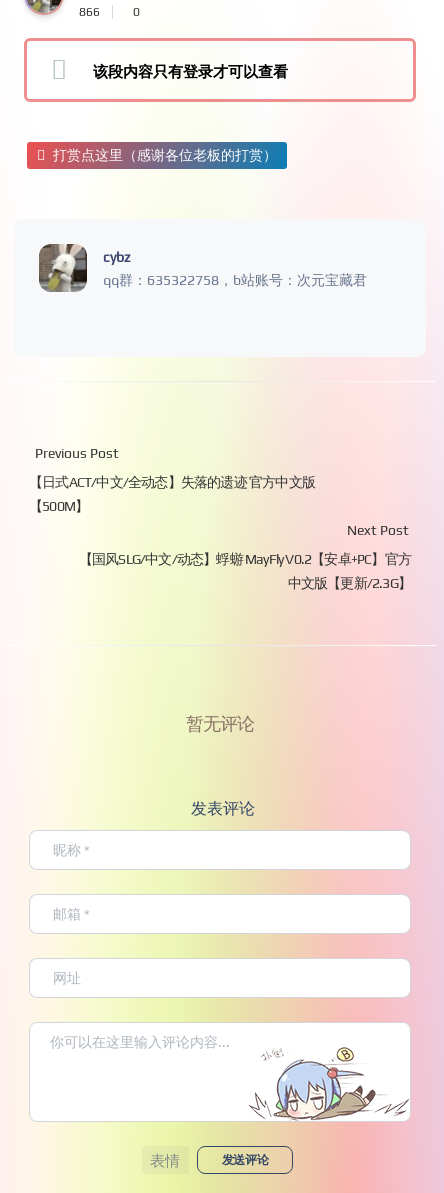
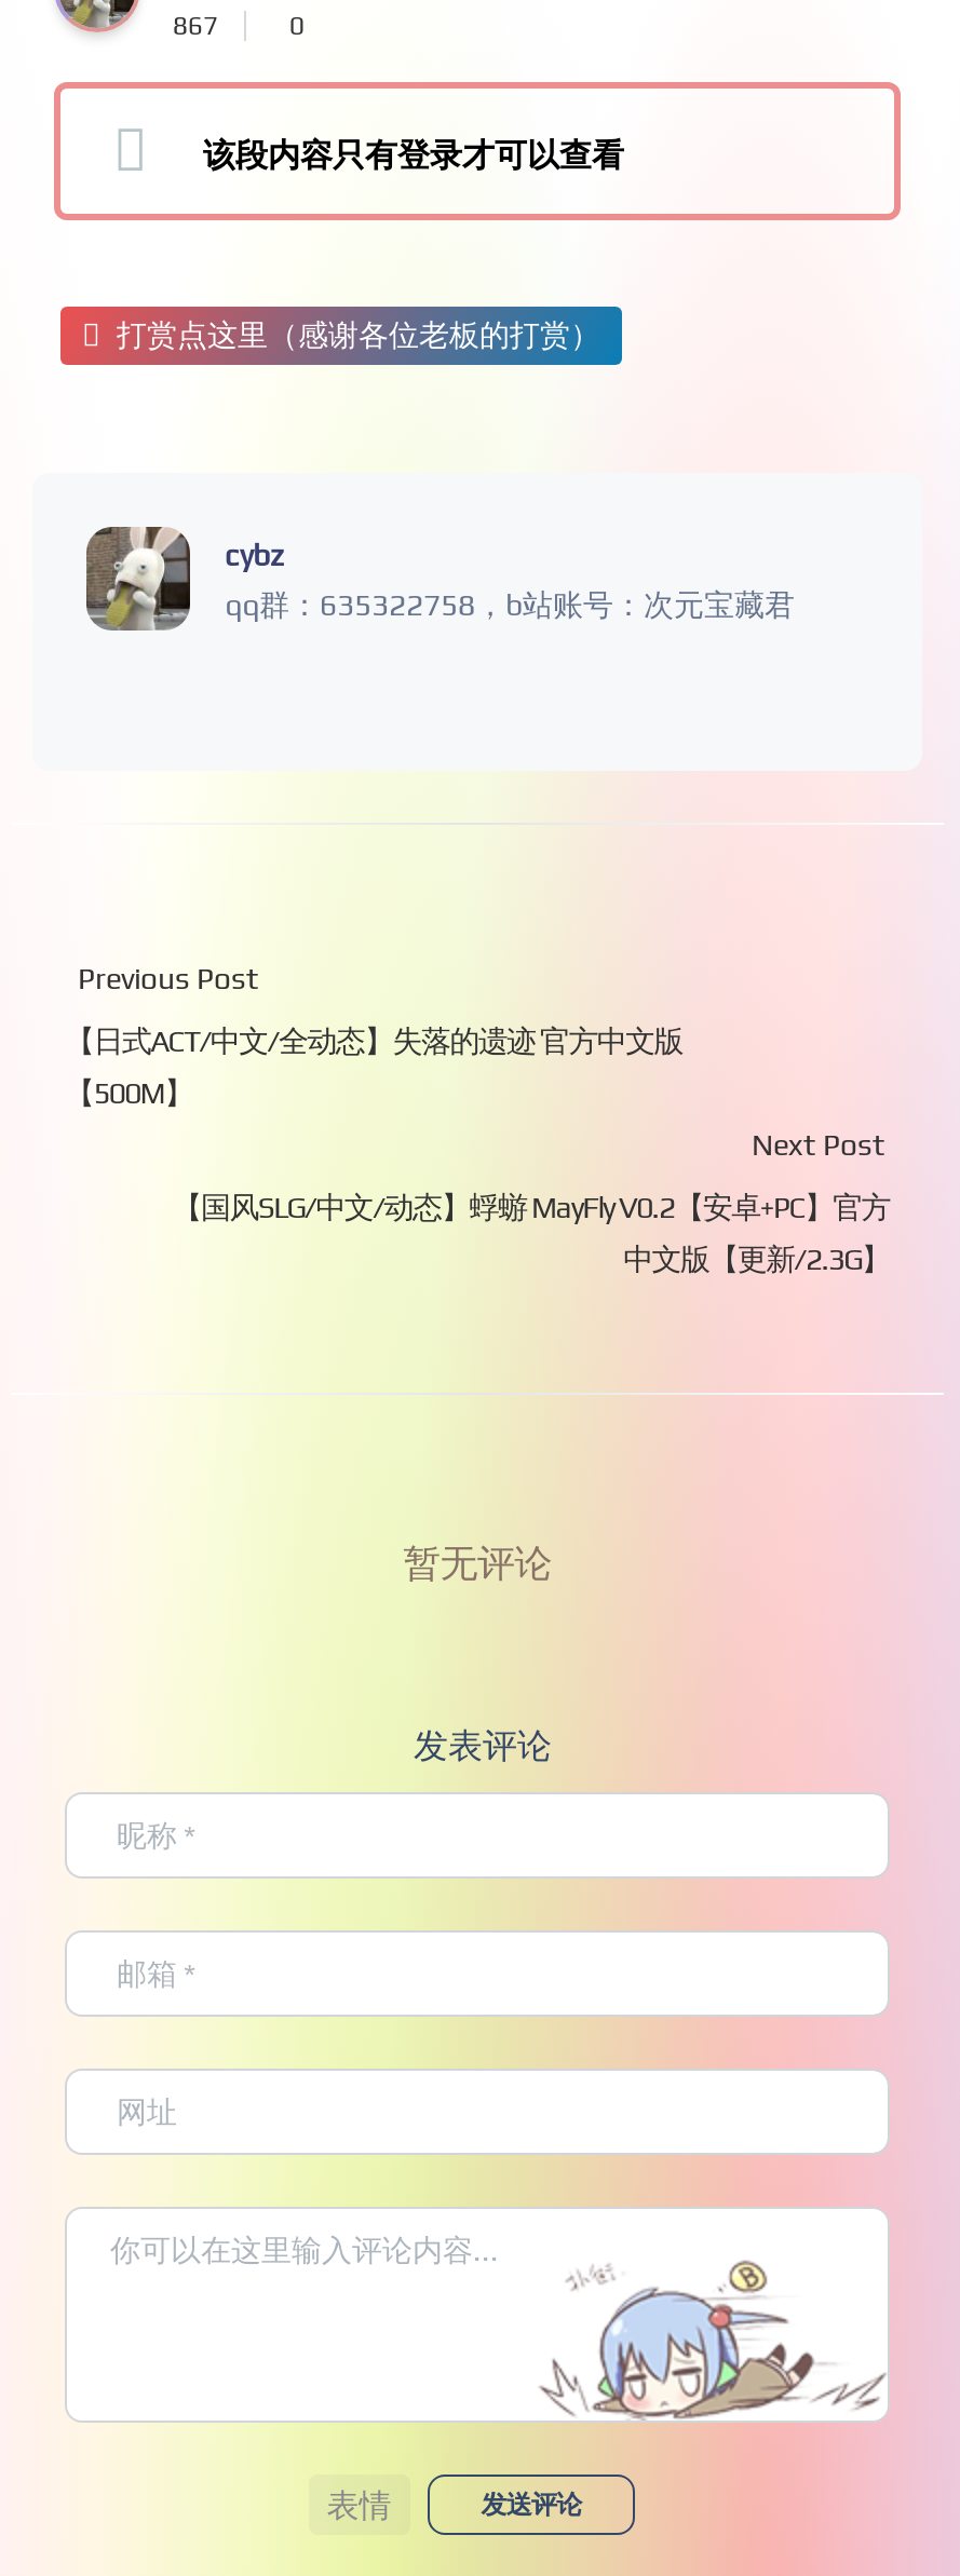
- 866
+ 867
